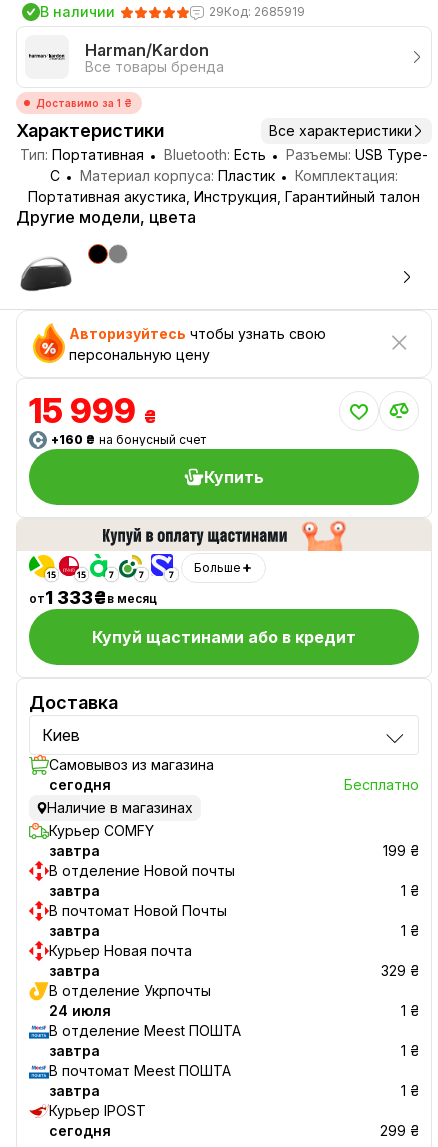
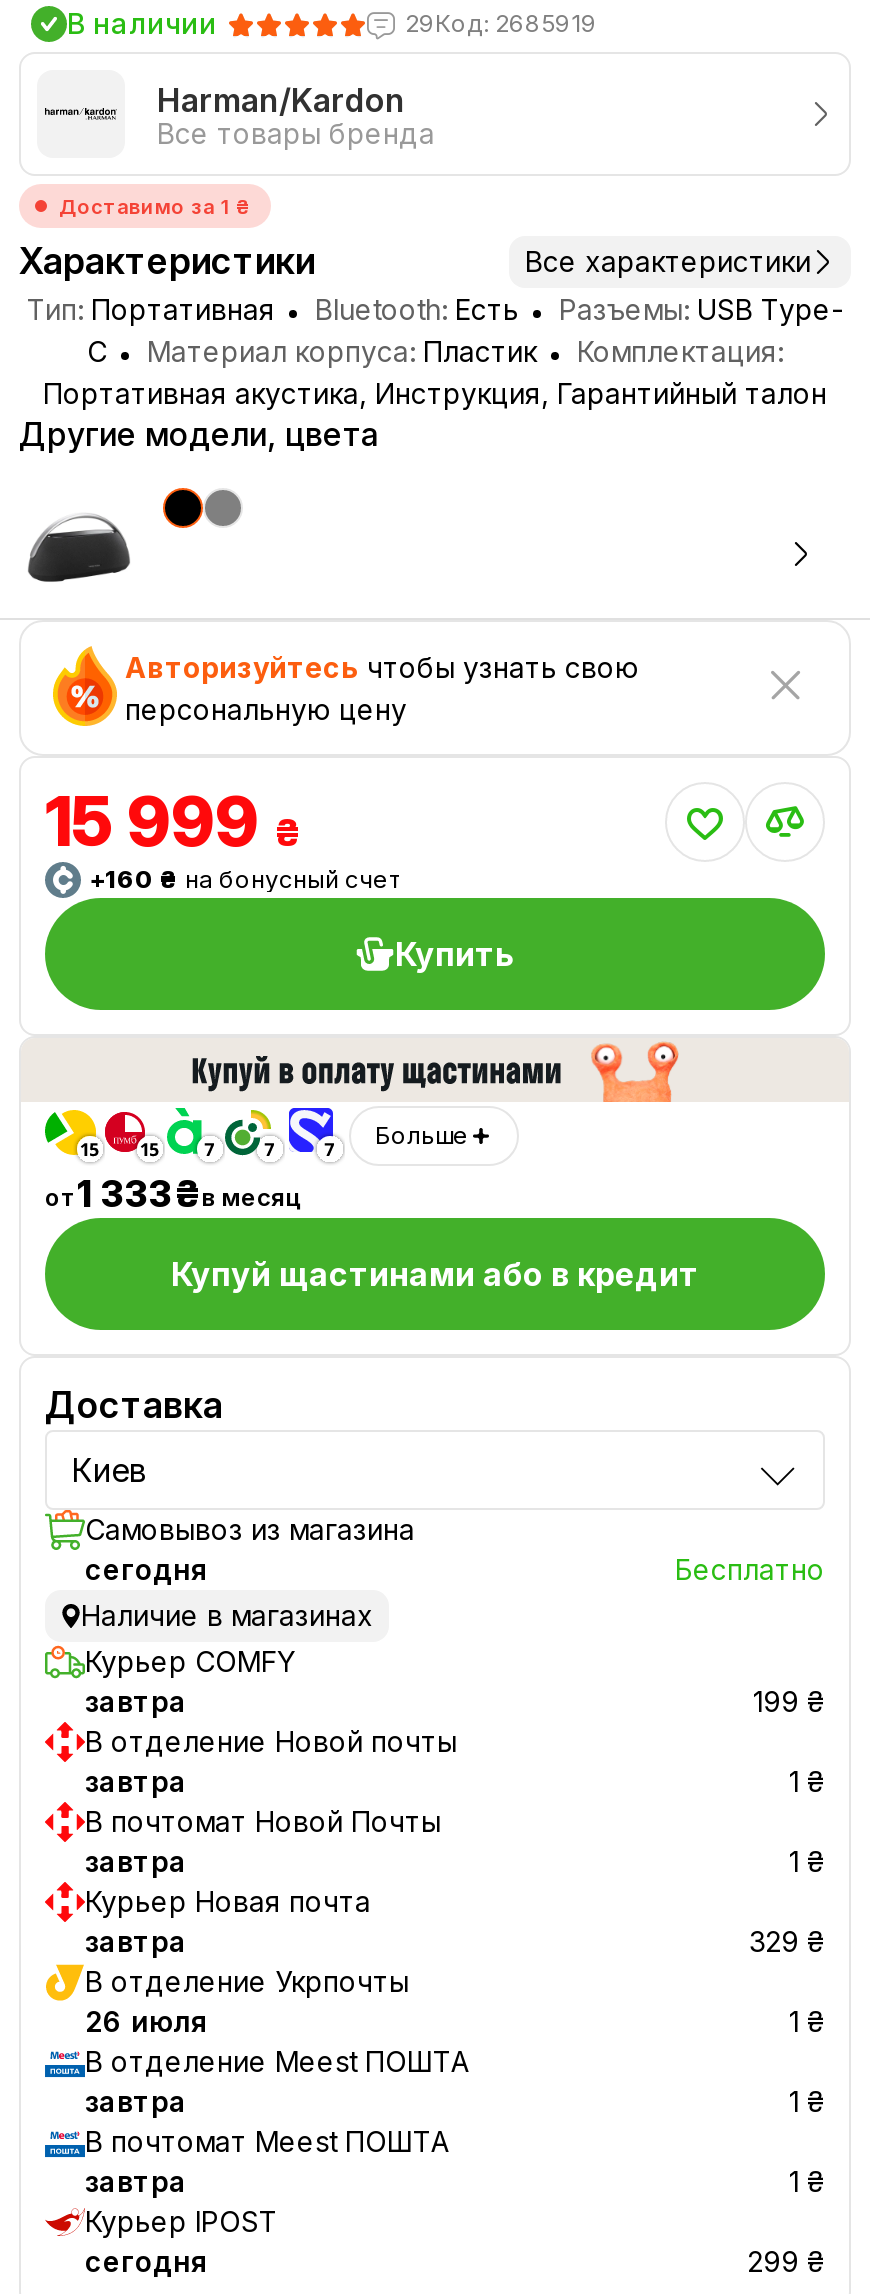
- 24 июля
+ 26 июля
